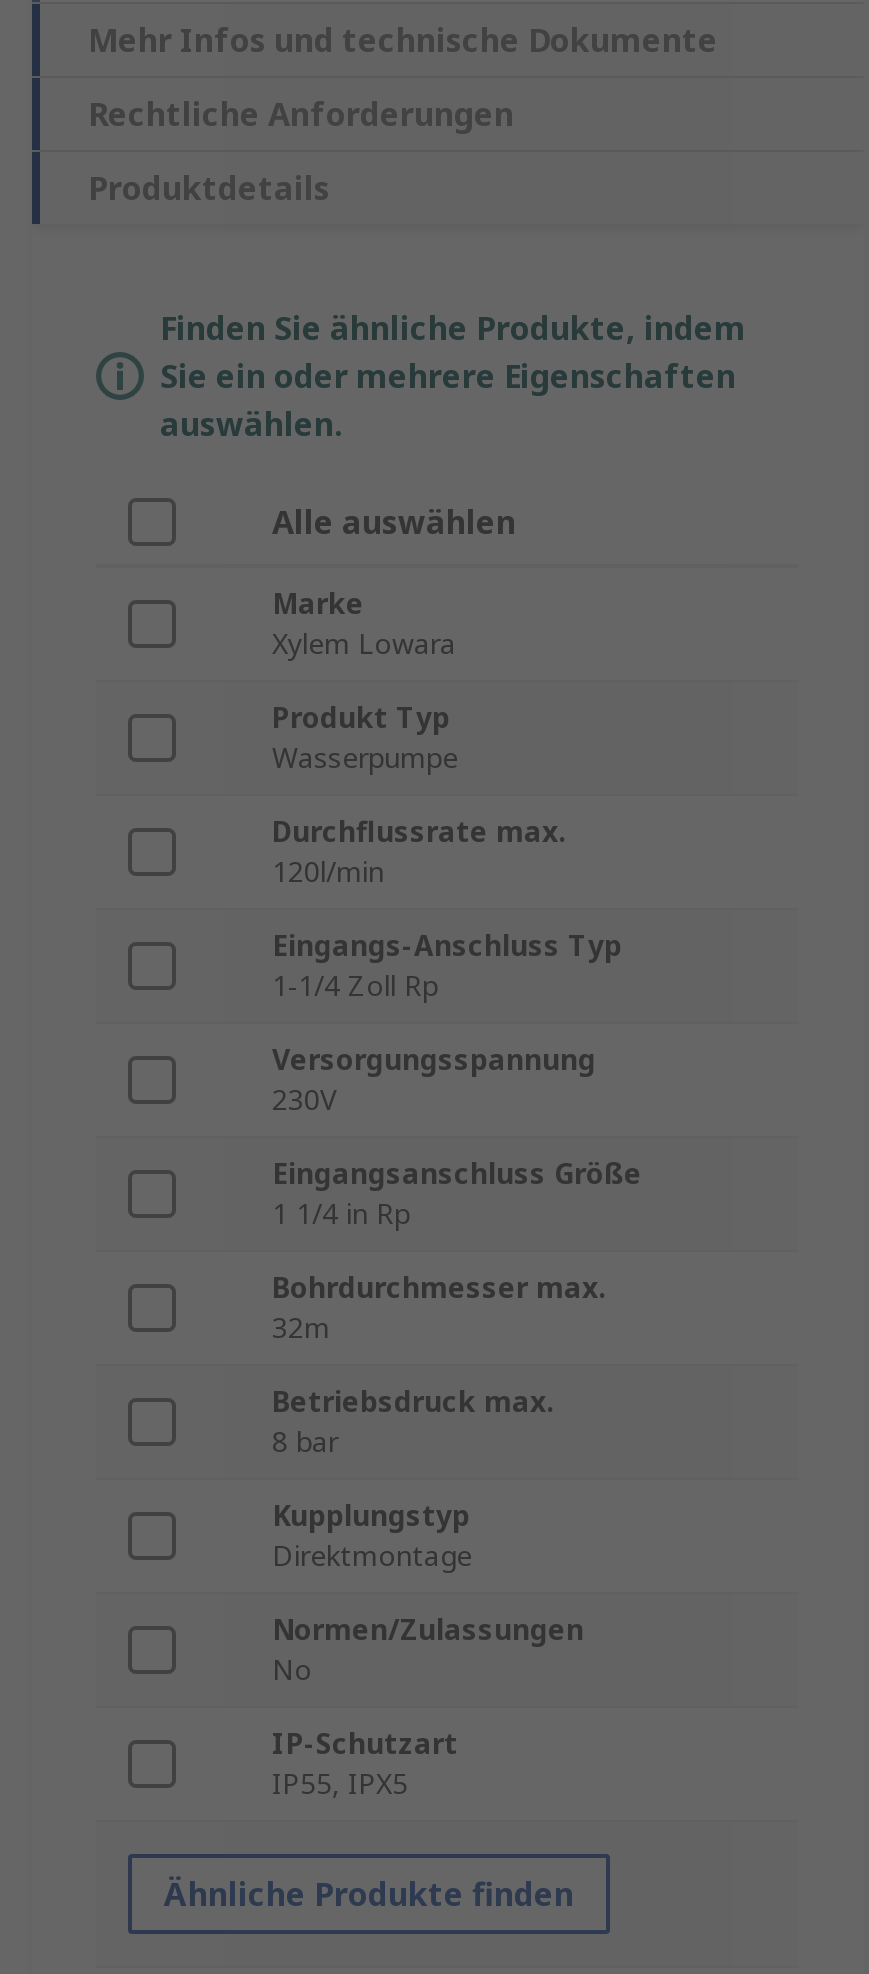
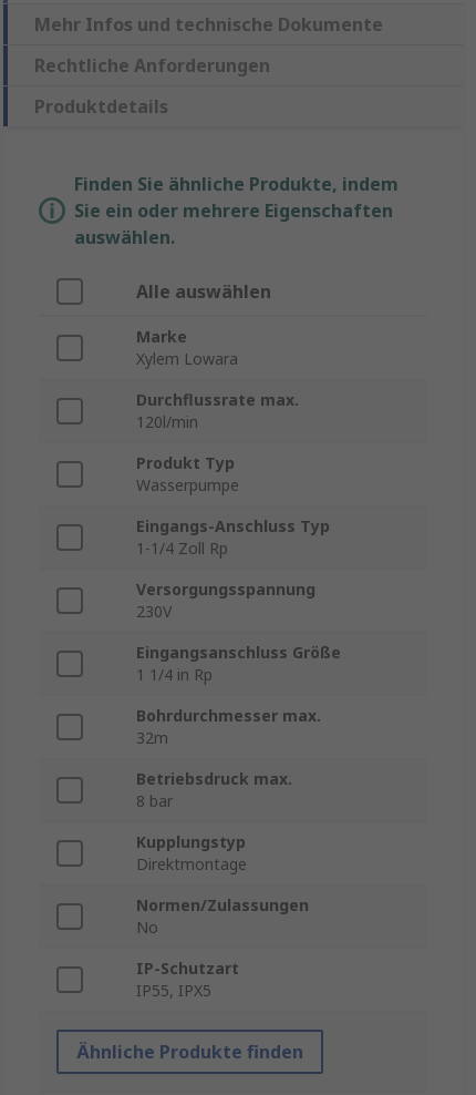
moved down: Produkt Typ | Wasserpumpe

moved up: Durchflussrate max. | 120l/min
